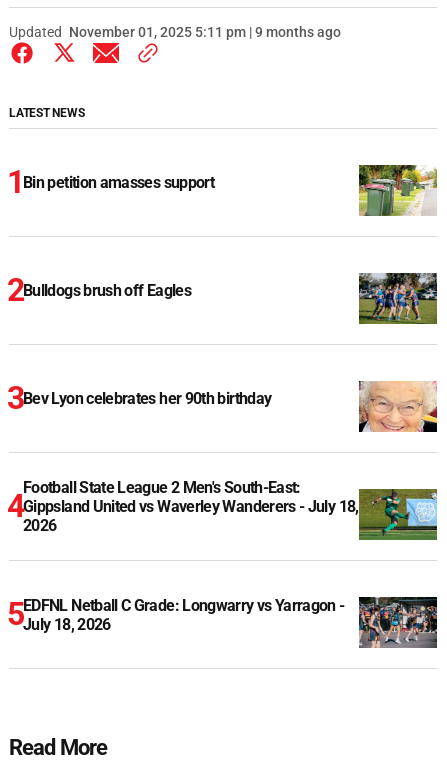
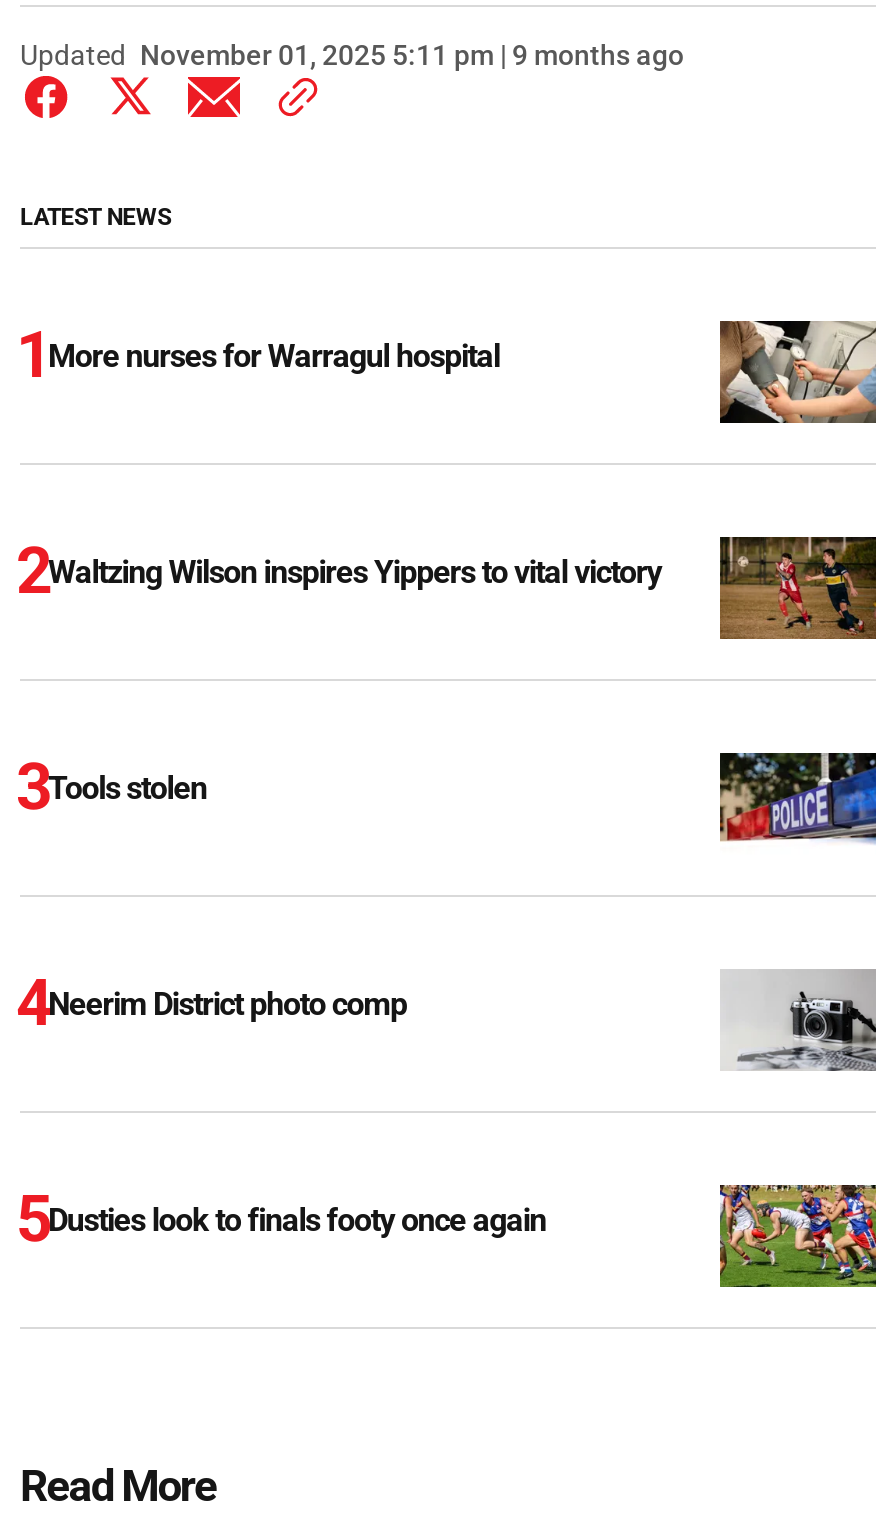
- [image]
+ [image]

- Bin petition amasses support
+ More nurses for Warragul hospital

- [image]
+ [image]

- Bulldogs brush off Eagles
+ Waltzing Wilson inspires Yippers to vital victory

- [image]
+ [image]

- Bev Lyon celebrates her 90th birthday
+ Tools stolen

- Football State League 2 Men's South-East:
- Gippsland United vs Waverley Wanderers - July 18,
- 2026
+ Neerim District photo comp

- [image]
+ [image]

- EDFNL Netball C Grade: Longwarry vs Yarragon -
- July 18, 2026
+ Dusties look to finals footy once again

- [image]
+ [image]
